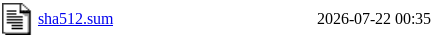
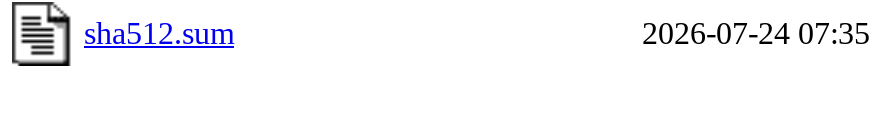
- 2026-07-22 00:35
+ 2026-07-24 07:35
